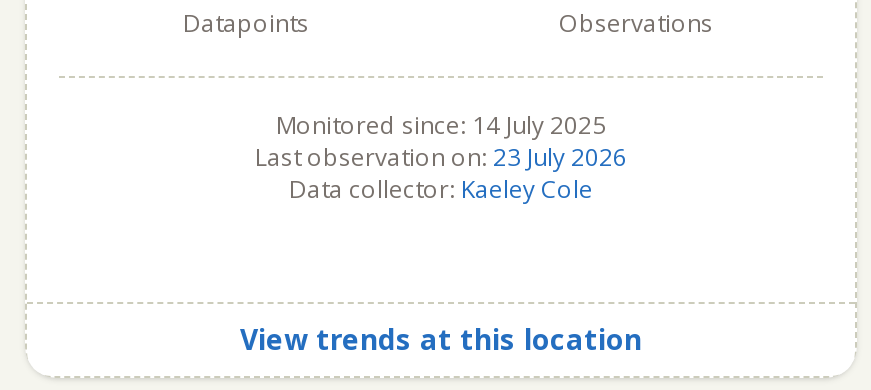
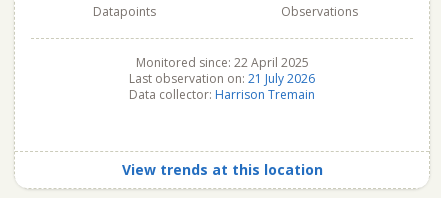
- Monitored since: 14 July 2025
+ Monitored since: 22 April 2025

- Last observation on: 23 July 2026
+ Last observation on: 21 July 2026

- Data collector: Kaeley Cole
+ Data collector: Harrison Tremain
